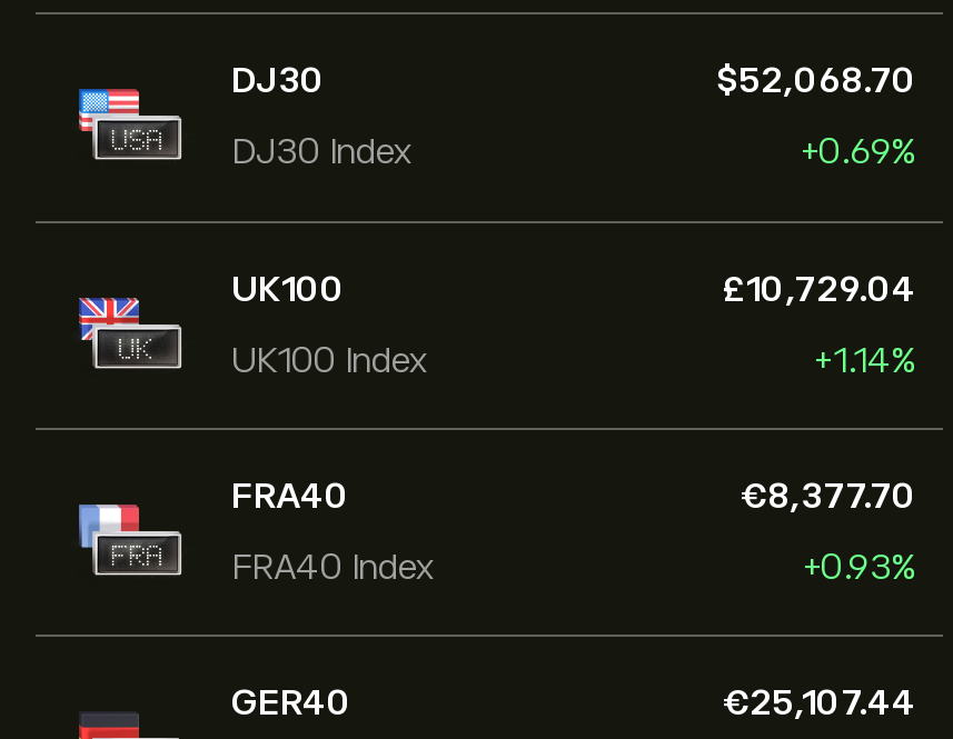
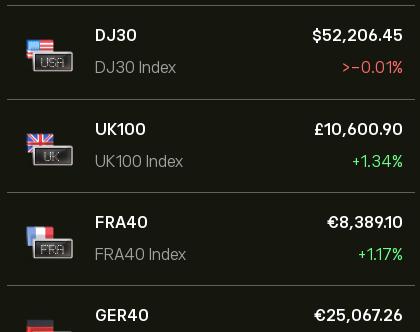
- $52,068.70
+ $52,206.45

- +0.69%
+ >-0.01%

- £10,729.04
+ £10,600.90

- +1.14%
+ +1.34%

- €8,377.70
+ €8,389.10

- +0.93%
+ +1.17%

- €25,107.44
+ €25,067.26
